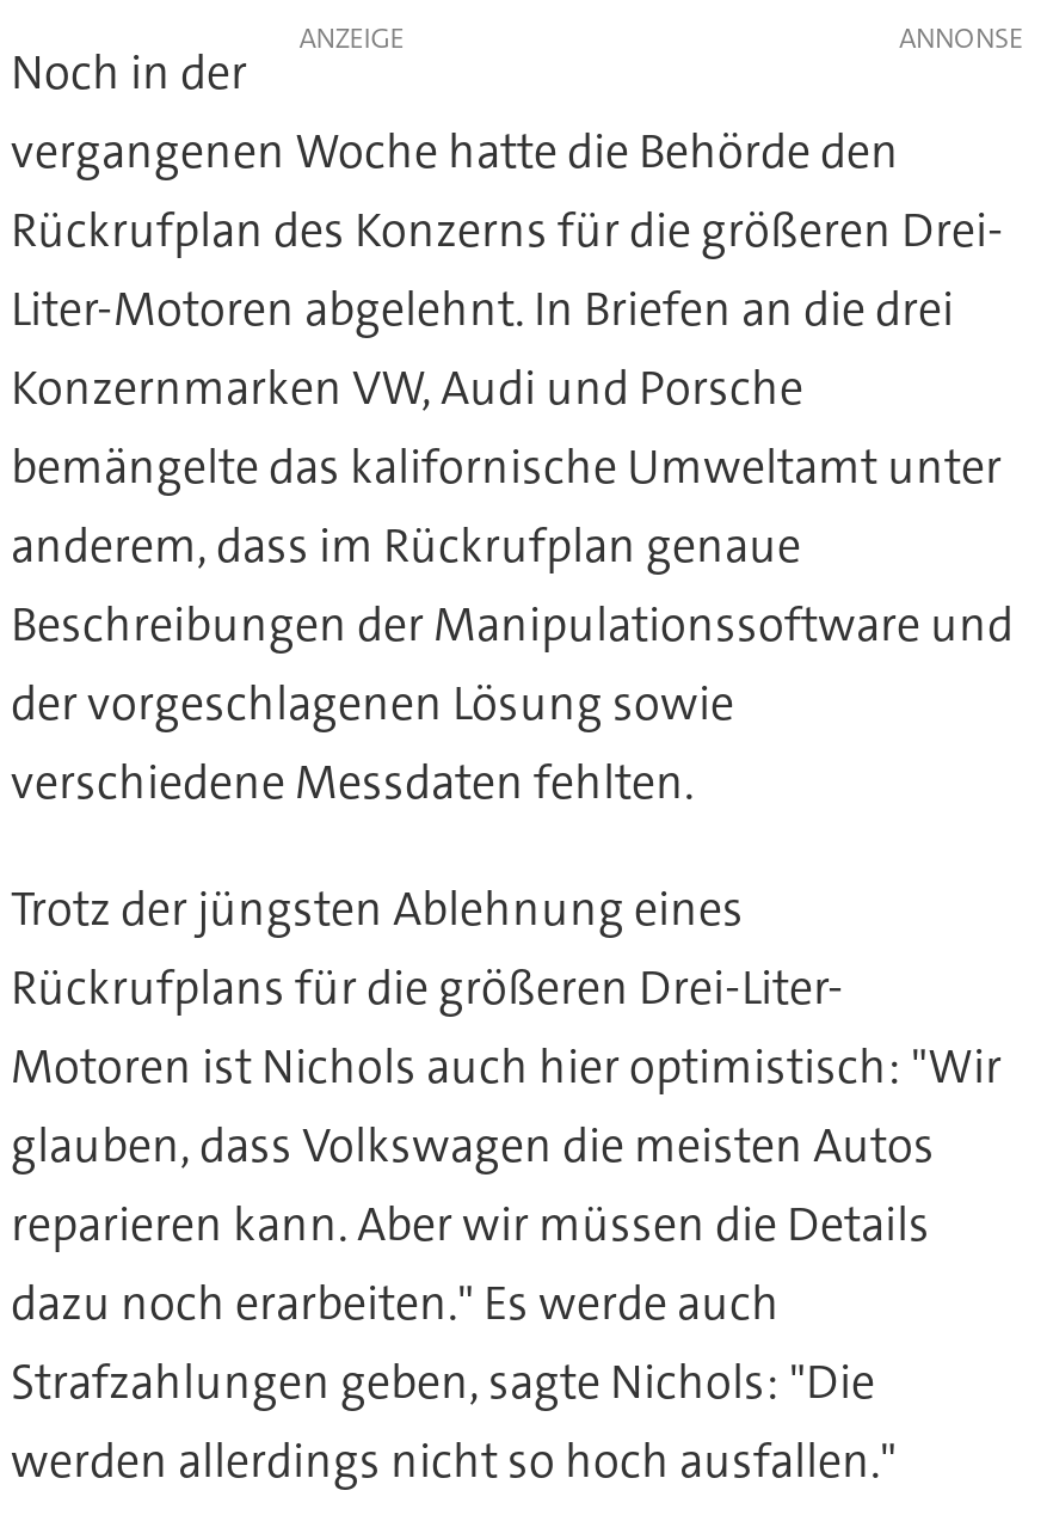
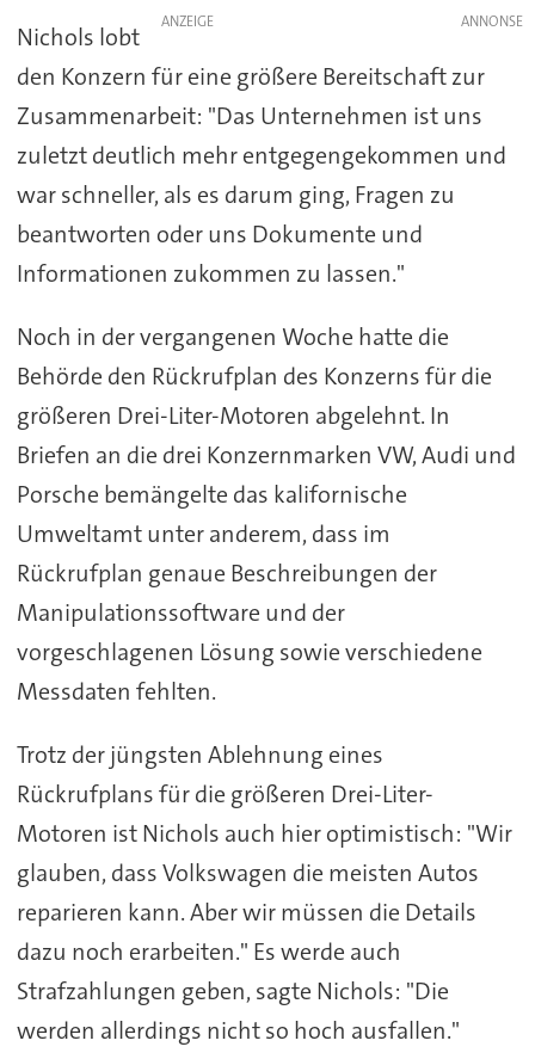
- Noch in der
- vergangenen Woche hatte die Behörde den
- Rückrufplan des Konzerns für die größeren Drei-
- Liter-Motoren abgelehnt. In Briefen an die drei
- Konzernmarken VW, Audi und Porsche
- bemängelte das kalifornische Umweltamt unter
- anderem, dass im Rückrufplan genaue
- Beschreibungen der Manipulationssoftware und
- der vorgeschlagenen Lösung sowie
- verschiedene Messdaten fehlten.
+ Nichols lobt
+ den Konzern für eine größere Bereitschaft zur
+ Zusammenarbeit: "Das Unternehmen ist uns
+ zuletzt deutlich mehr entgegengekommen und
+ war schneller, als es darum ging, Fragen zu
+ beantworten oder uns Dokumente und
+ Informationen zukommen zu lassen."
+ Noch in der vergangenen Woche hatte die
+ Behörde den Rückrufplan des Konzerns für die
+ größeren Drei-Liter-Motoren abgelehnt. In
+ Briefen an die drei Konzernmarken VW, Audi und
+ Porsche bemängelte das kalifornische
+ Umweltamt unter anderem, dass im
+ Rückrufplan genaue Beschreibungen der
+ Manipulationssoftware und der
+ vorgeschlagenen Lösung sowie verschiedene
+ Messdaten fehlten.
